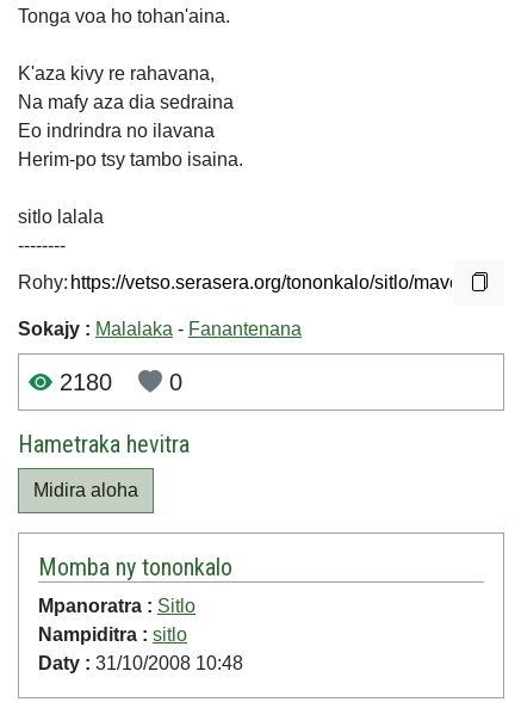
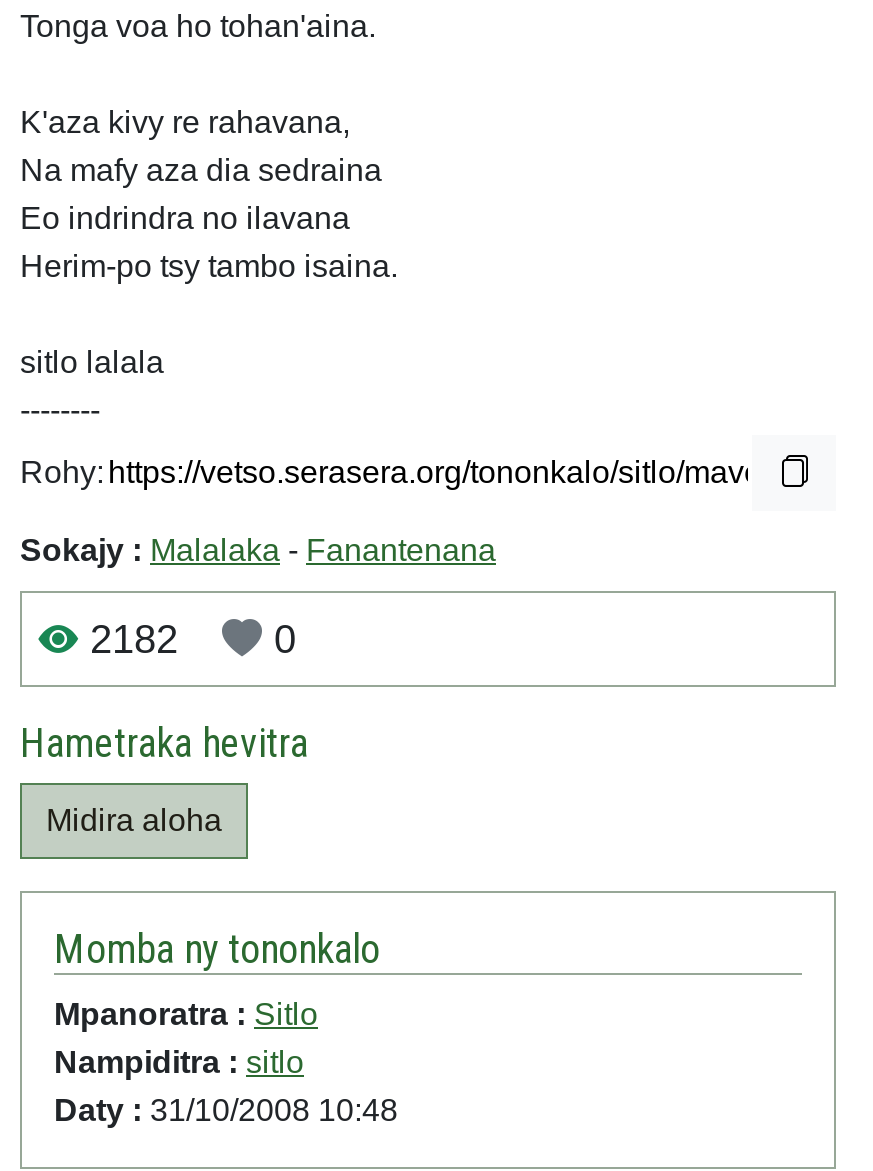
- 2180 0
+ 2182 0
